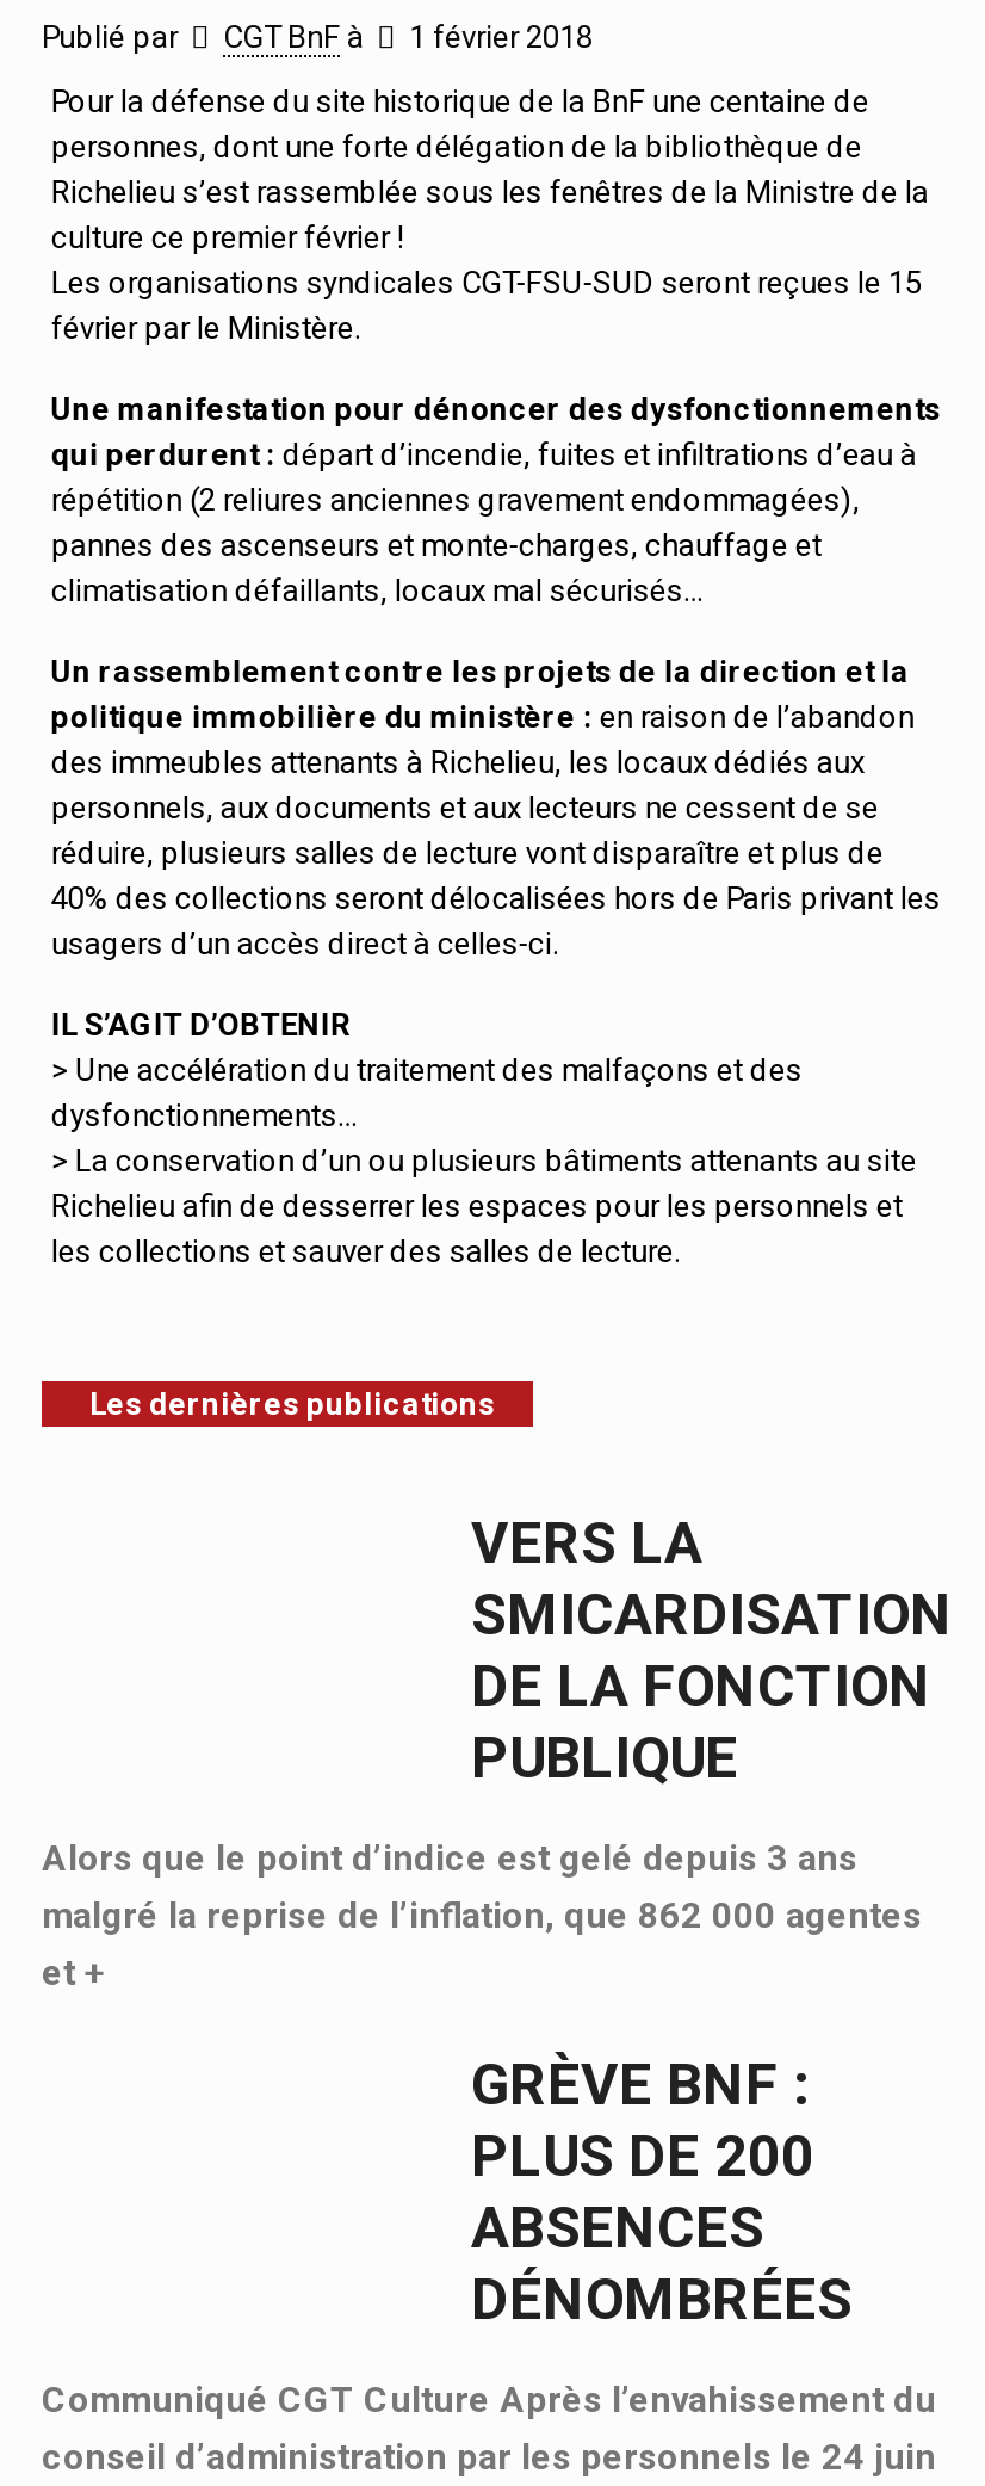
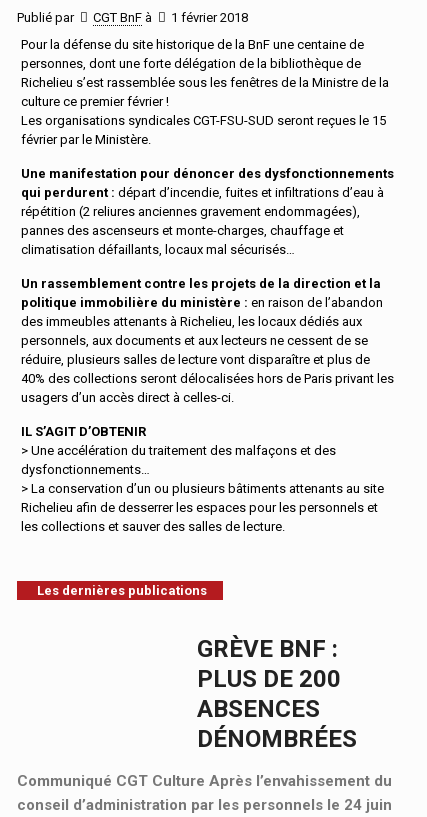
- VERS LA
- SMICARDISATION
- DE LA FONCTION
- PUBLIQUE
- Alors que le point d’indice est gelé depuis 3 ans
- malgré la reprise de l’inflation, que 862 000 agentes
- et +
